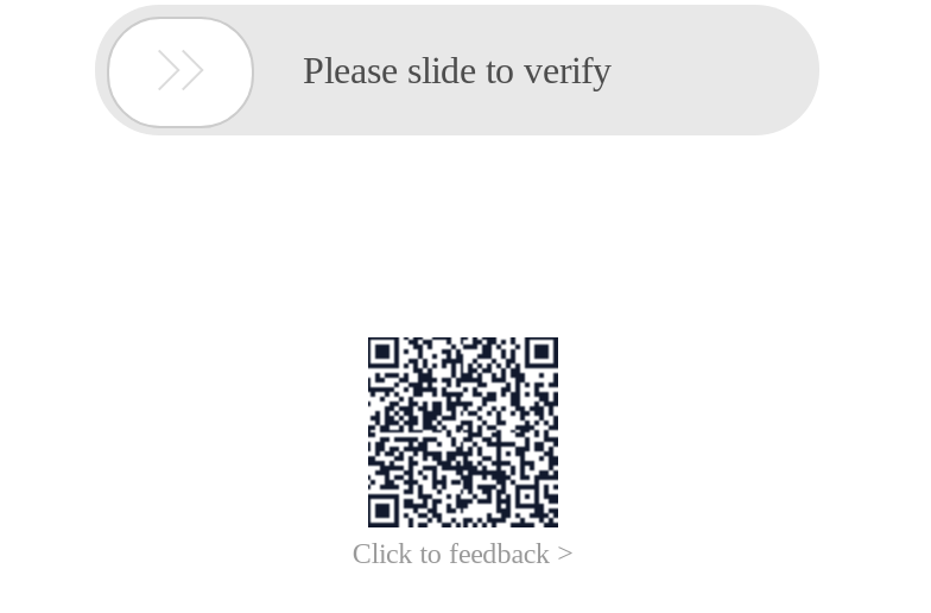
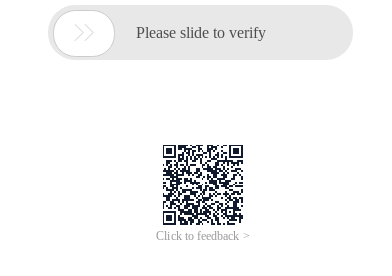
- [image]
+ [image]
